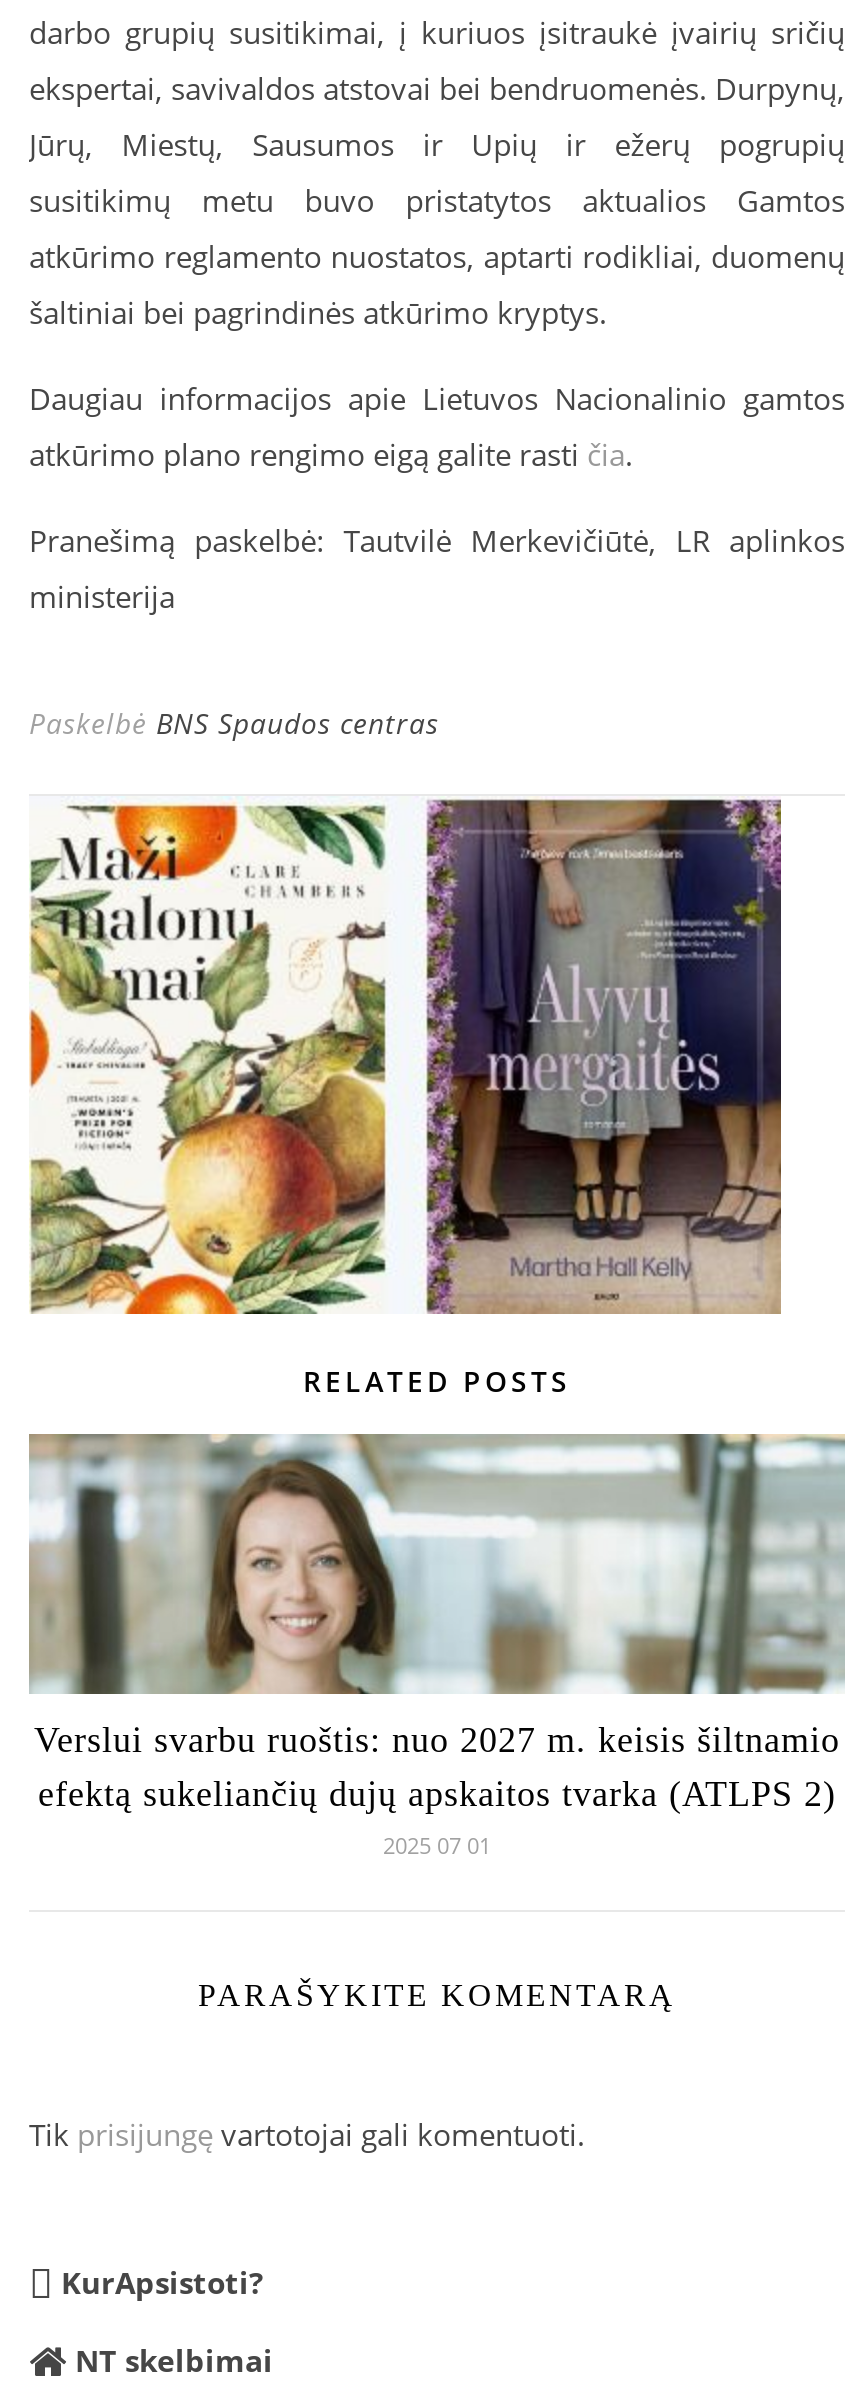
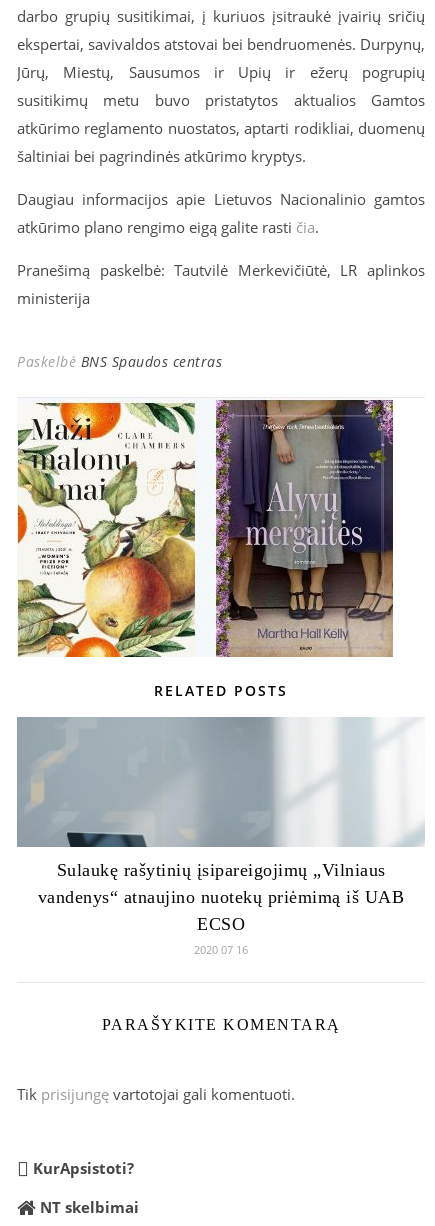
- [image]
- Verslui svarbu ruoštis: nuo 2027 m. keisis šiltnamio
- efektą sukeliančių dujų apskaitos tvarka (ATLPS 2)
- 2025 07 01
+ [image]
+ Sulaukę rašytinių įsipareigojimų „Vilniaus
+ vandenys“ atnaujino nuotekų priėmimą iš UAB
+ ECSO
+ 2020 07 16
